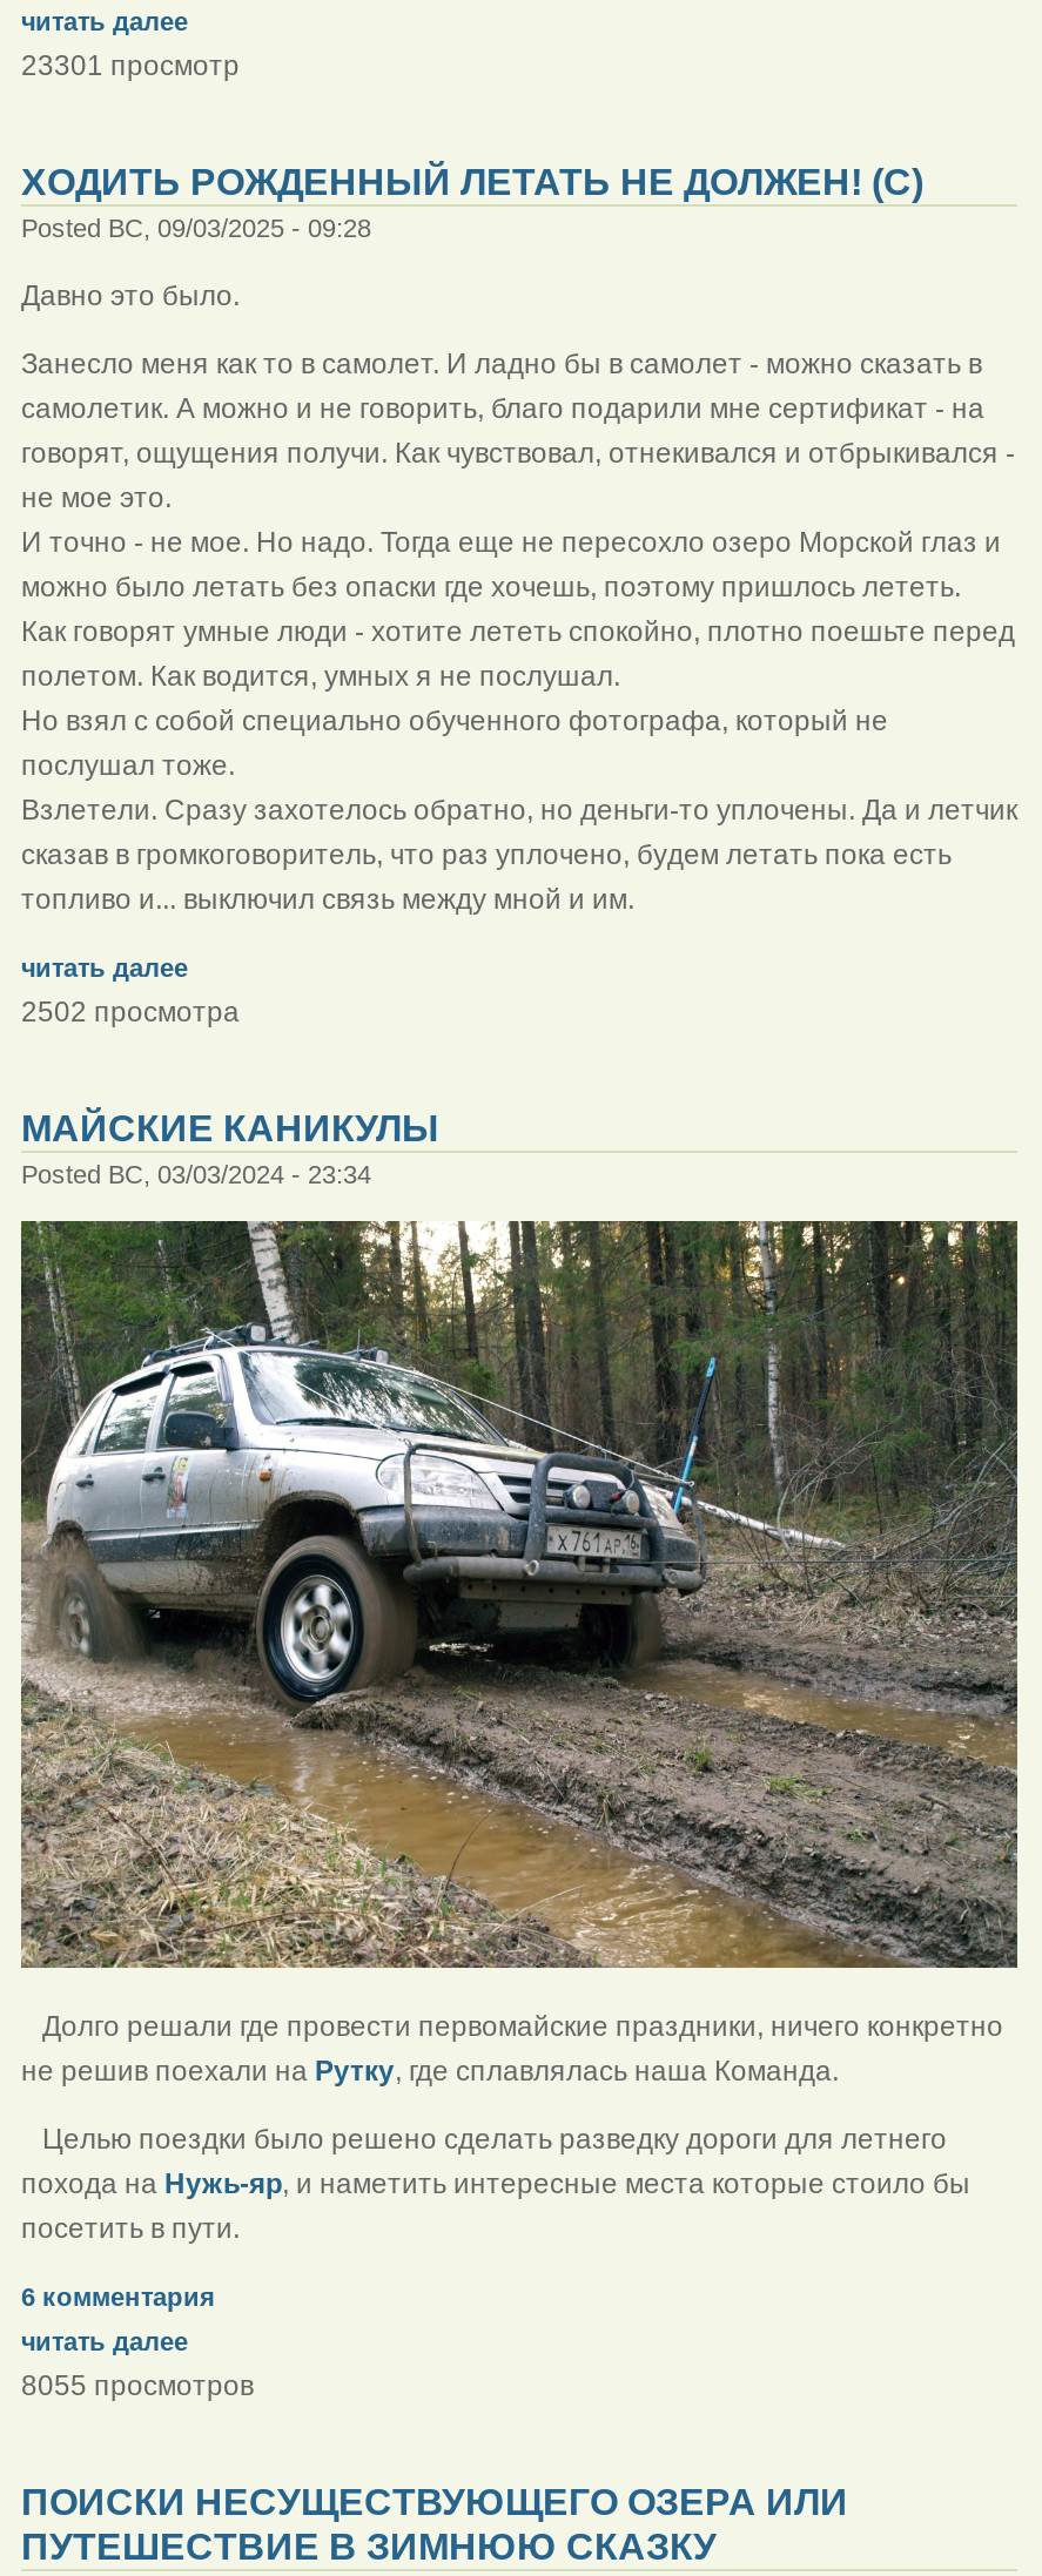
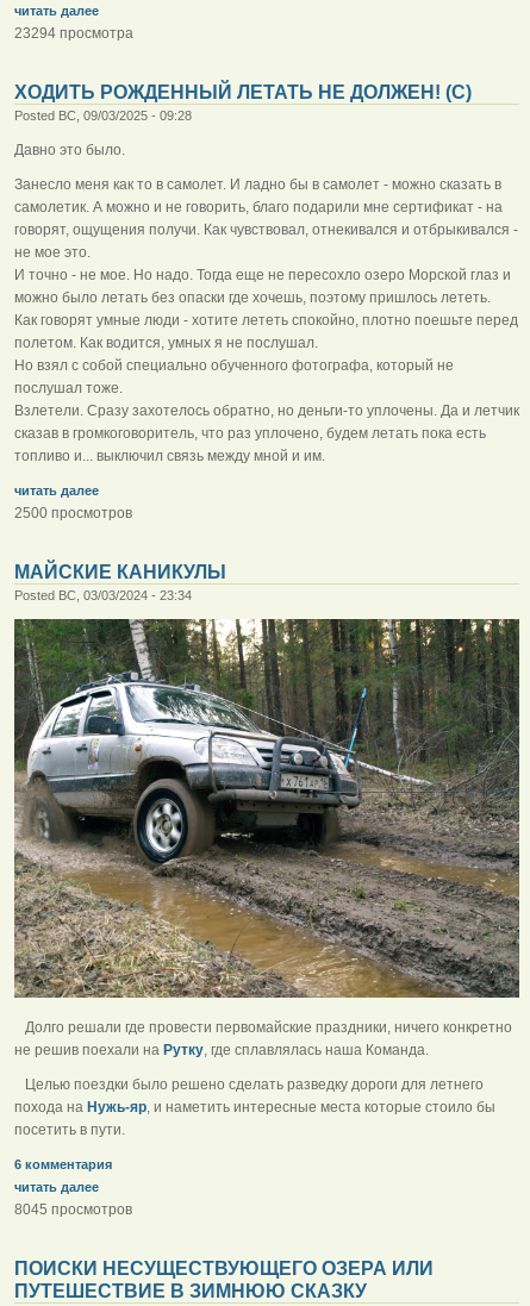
- 23301 просмотр
+ 23294 просмотра

- 2502 просмотра
+ 2500 просмотров

- 8055 просмотров
+ 8045 просмотров
